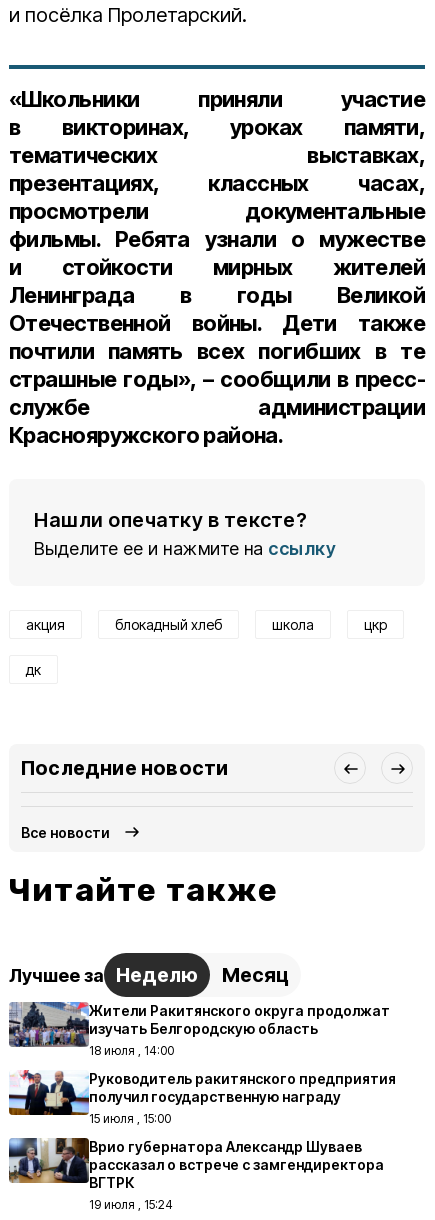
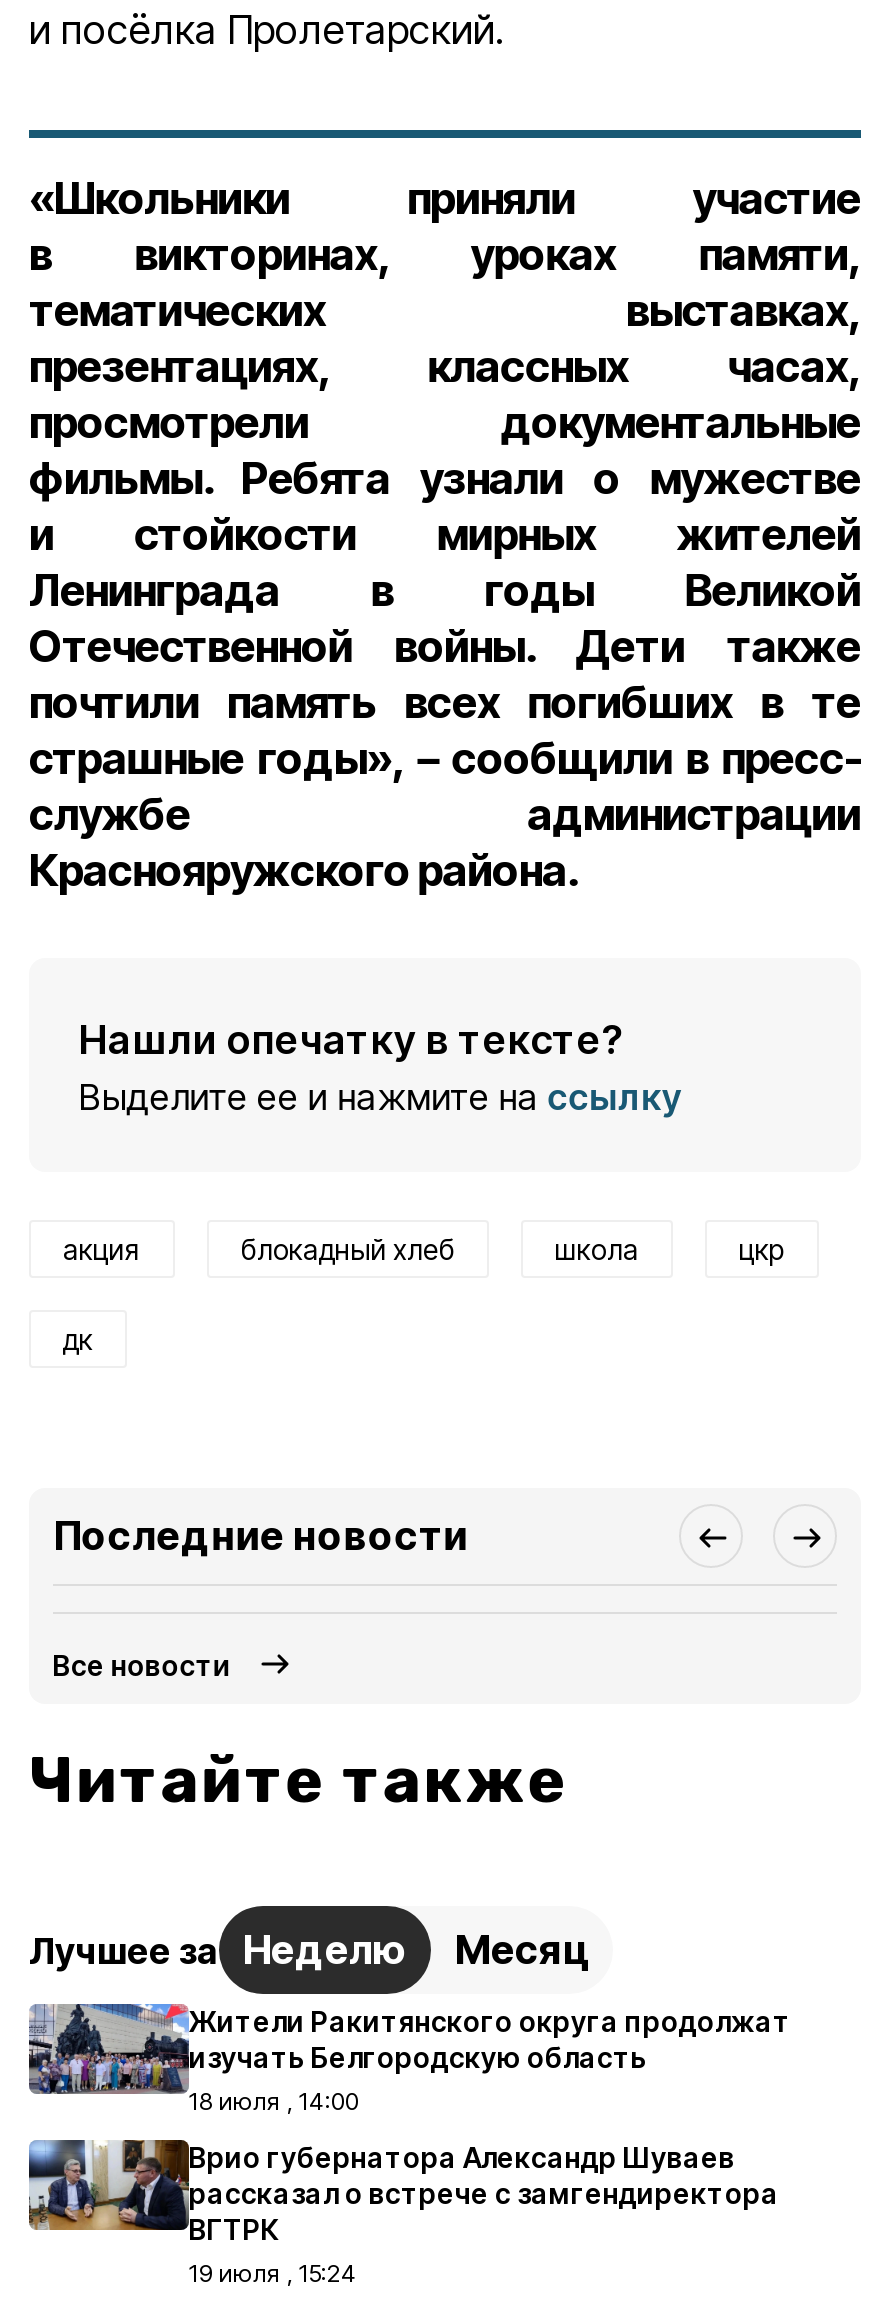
- [image]
- Руководитель ракитянского предприятия
- получил государственную награду
- 15 июля , 15:00
